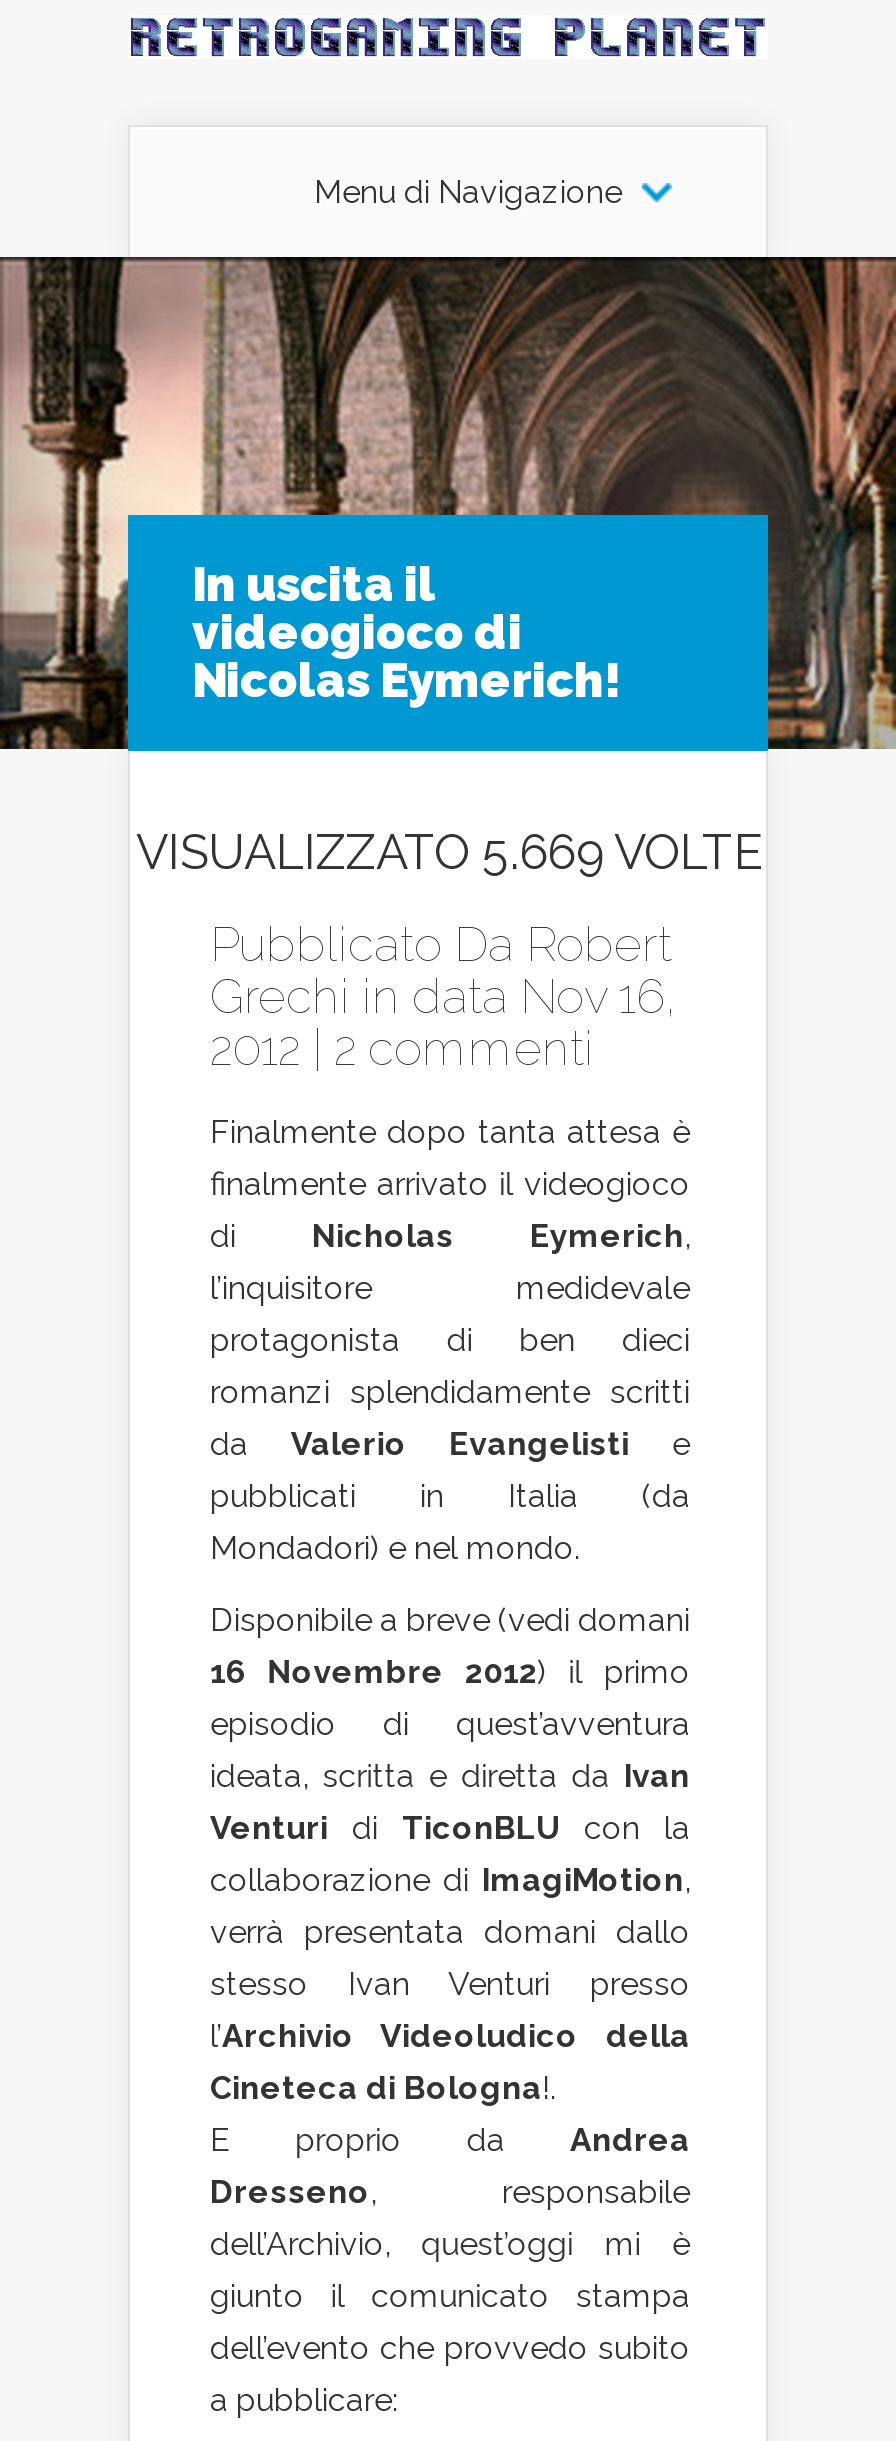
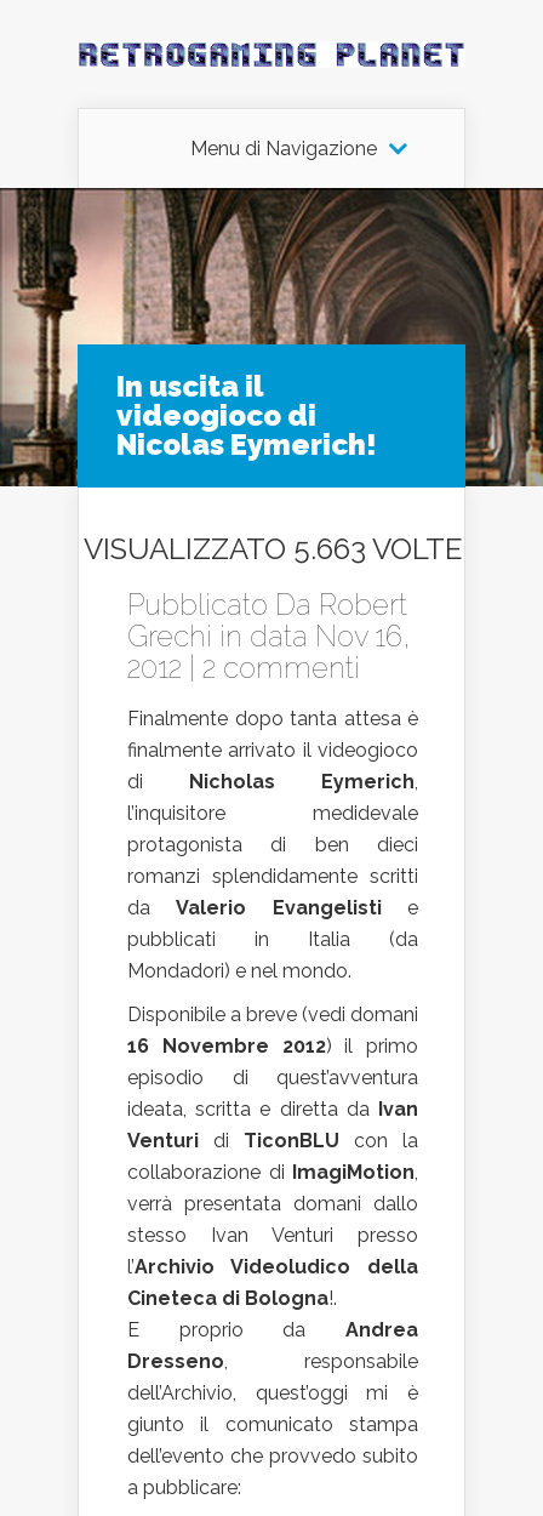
- VISUALIZZATO 5.669 VOLTE
+ VISUALIZZATO 5.663 VOLTE
